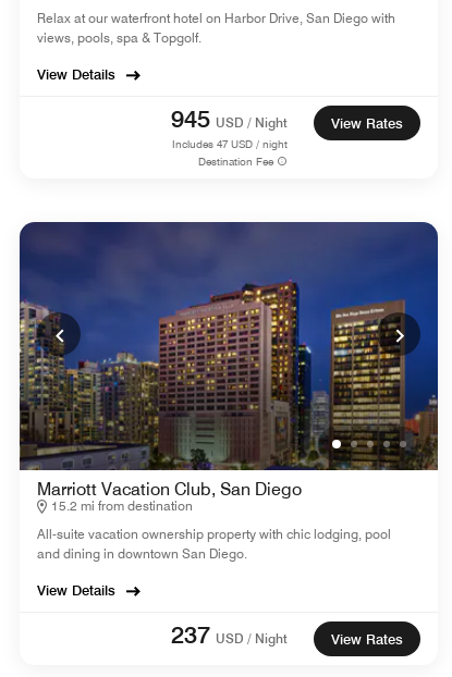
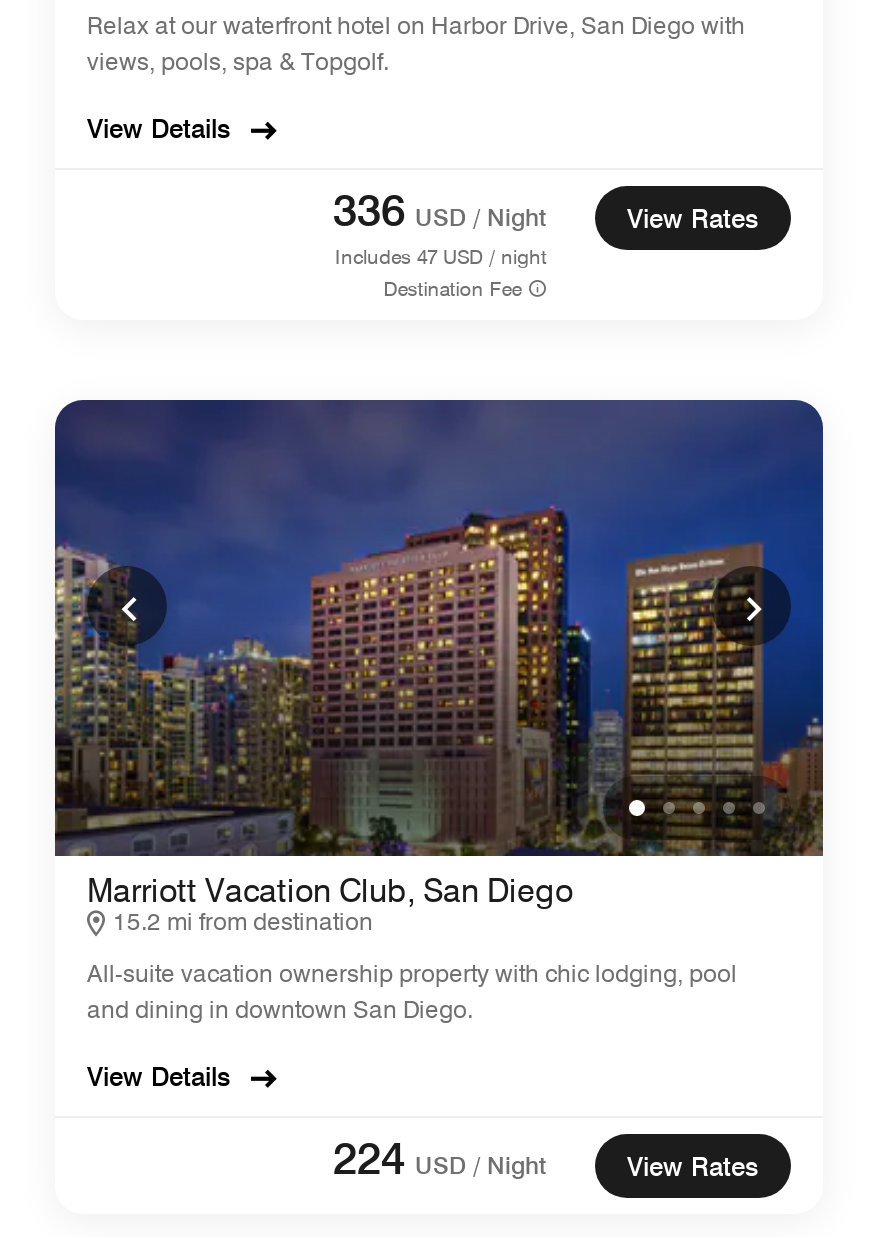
- 945 USD / Night
+ 336 USD / Night

- 237 USD / Night
+ 224 USD / Night
